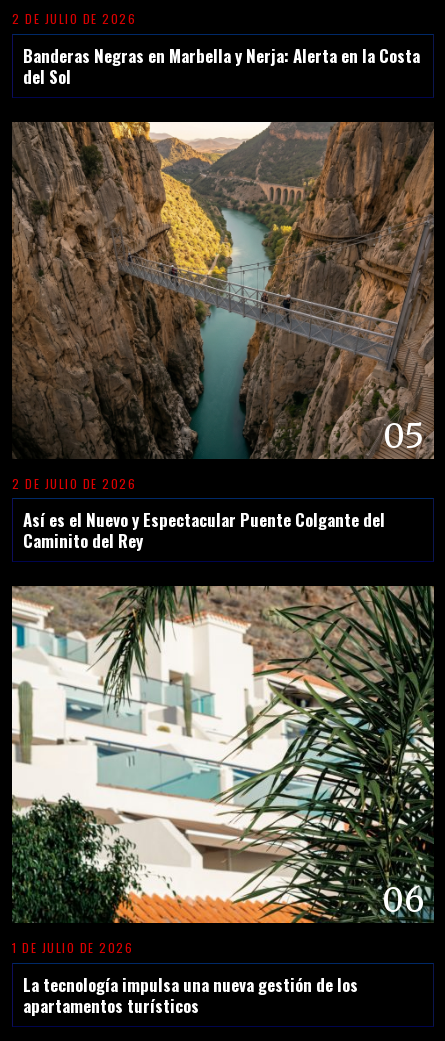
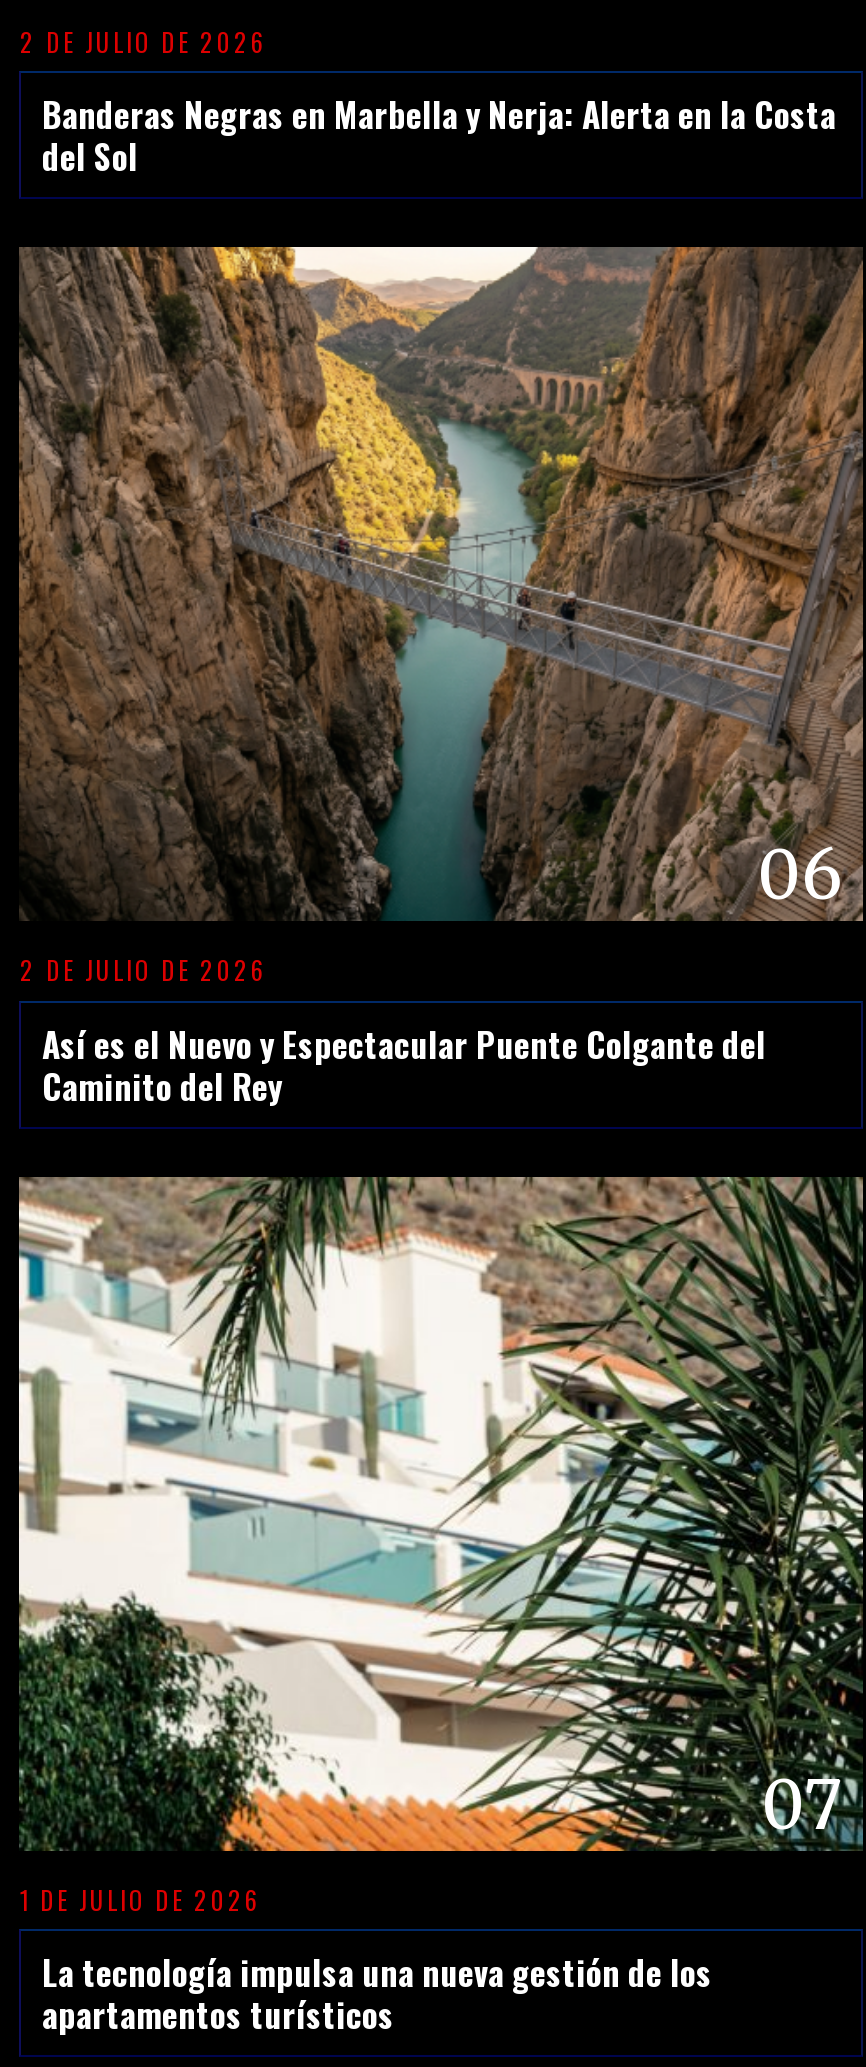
- 05
+ 06

- 06
+ 07
